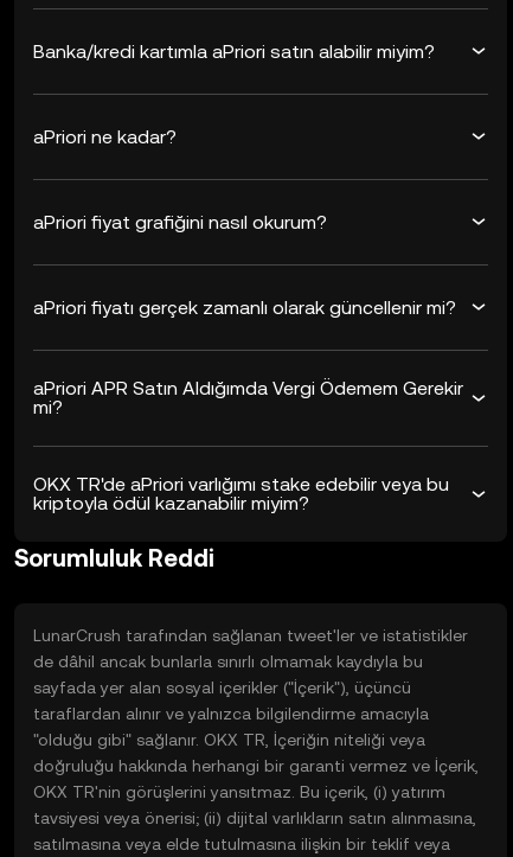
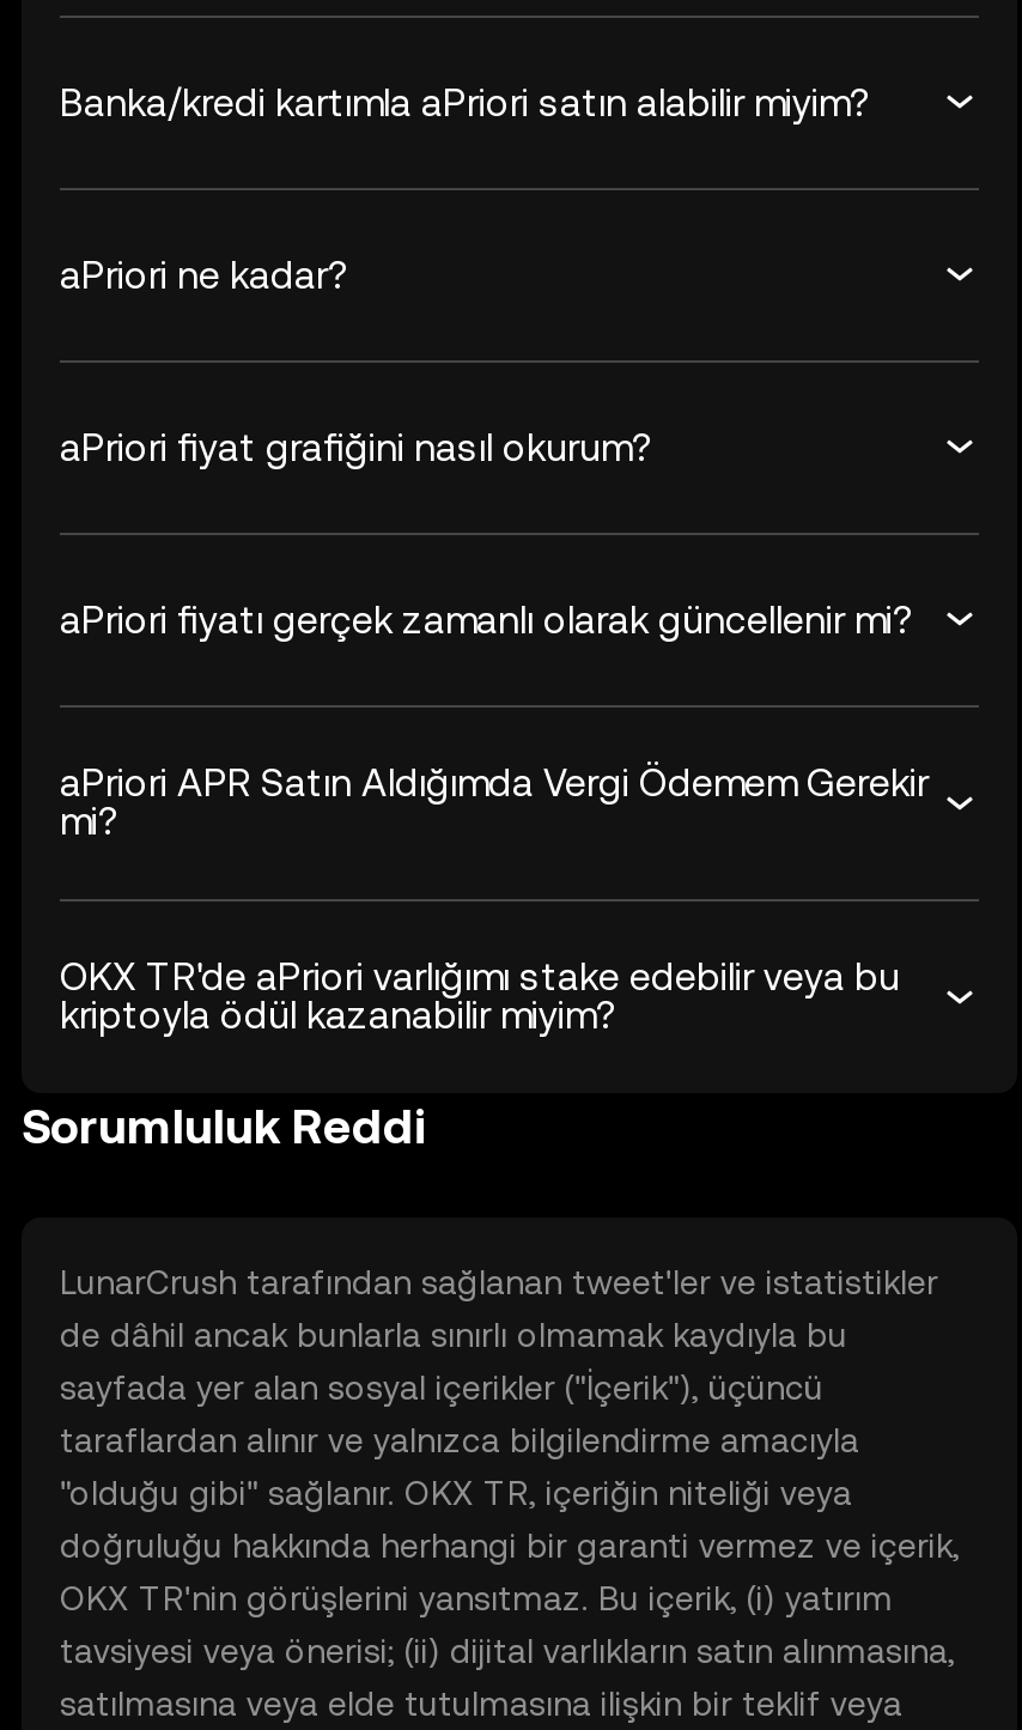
- "olduğu gibi" sağlanır. OKX TR, İçeriğin niteliği veya
+ "olduğu gibi" sağlanır. OKX TR, içeriğin niteliği veya

- doğruluğu hakkında herhangi bir garanti vermez ve İçerik,
+ doğruluğu hakkında herhangi bir garanti vermez ve içerik,
